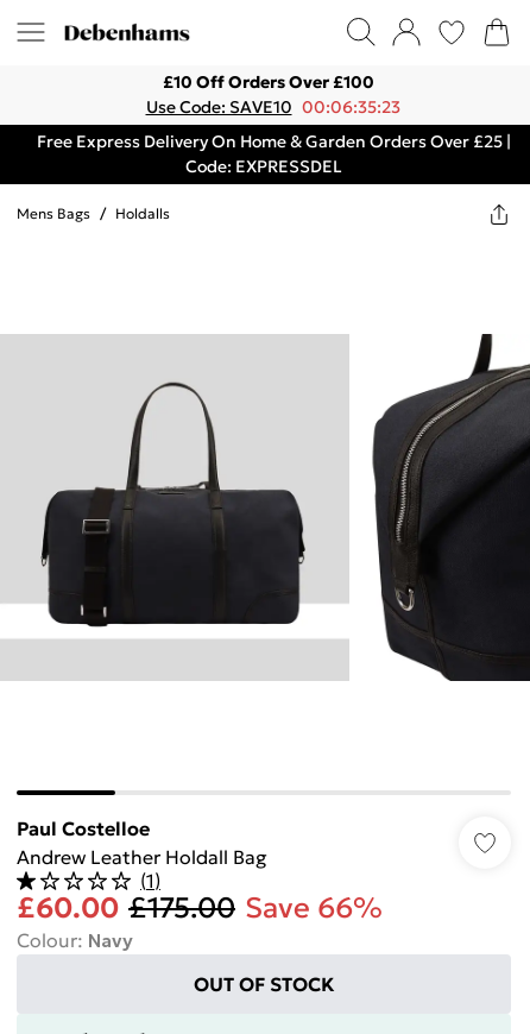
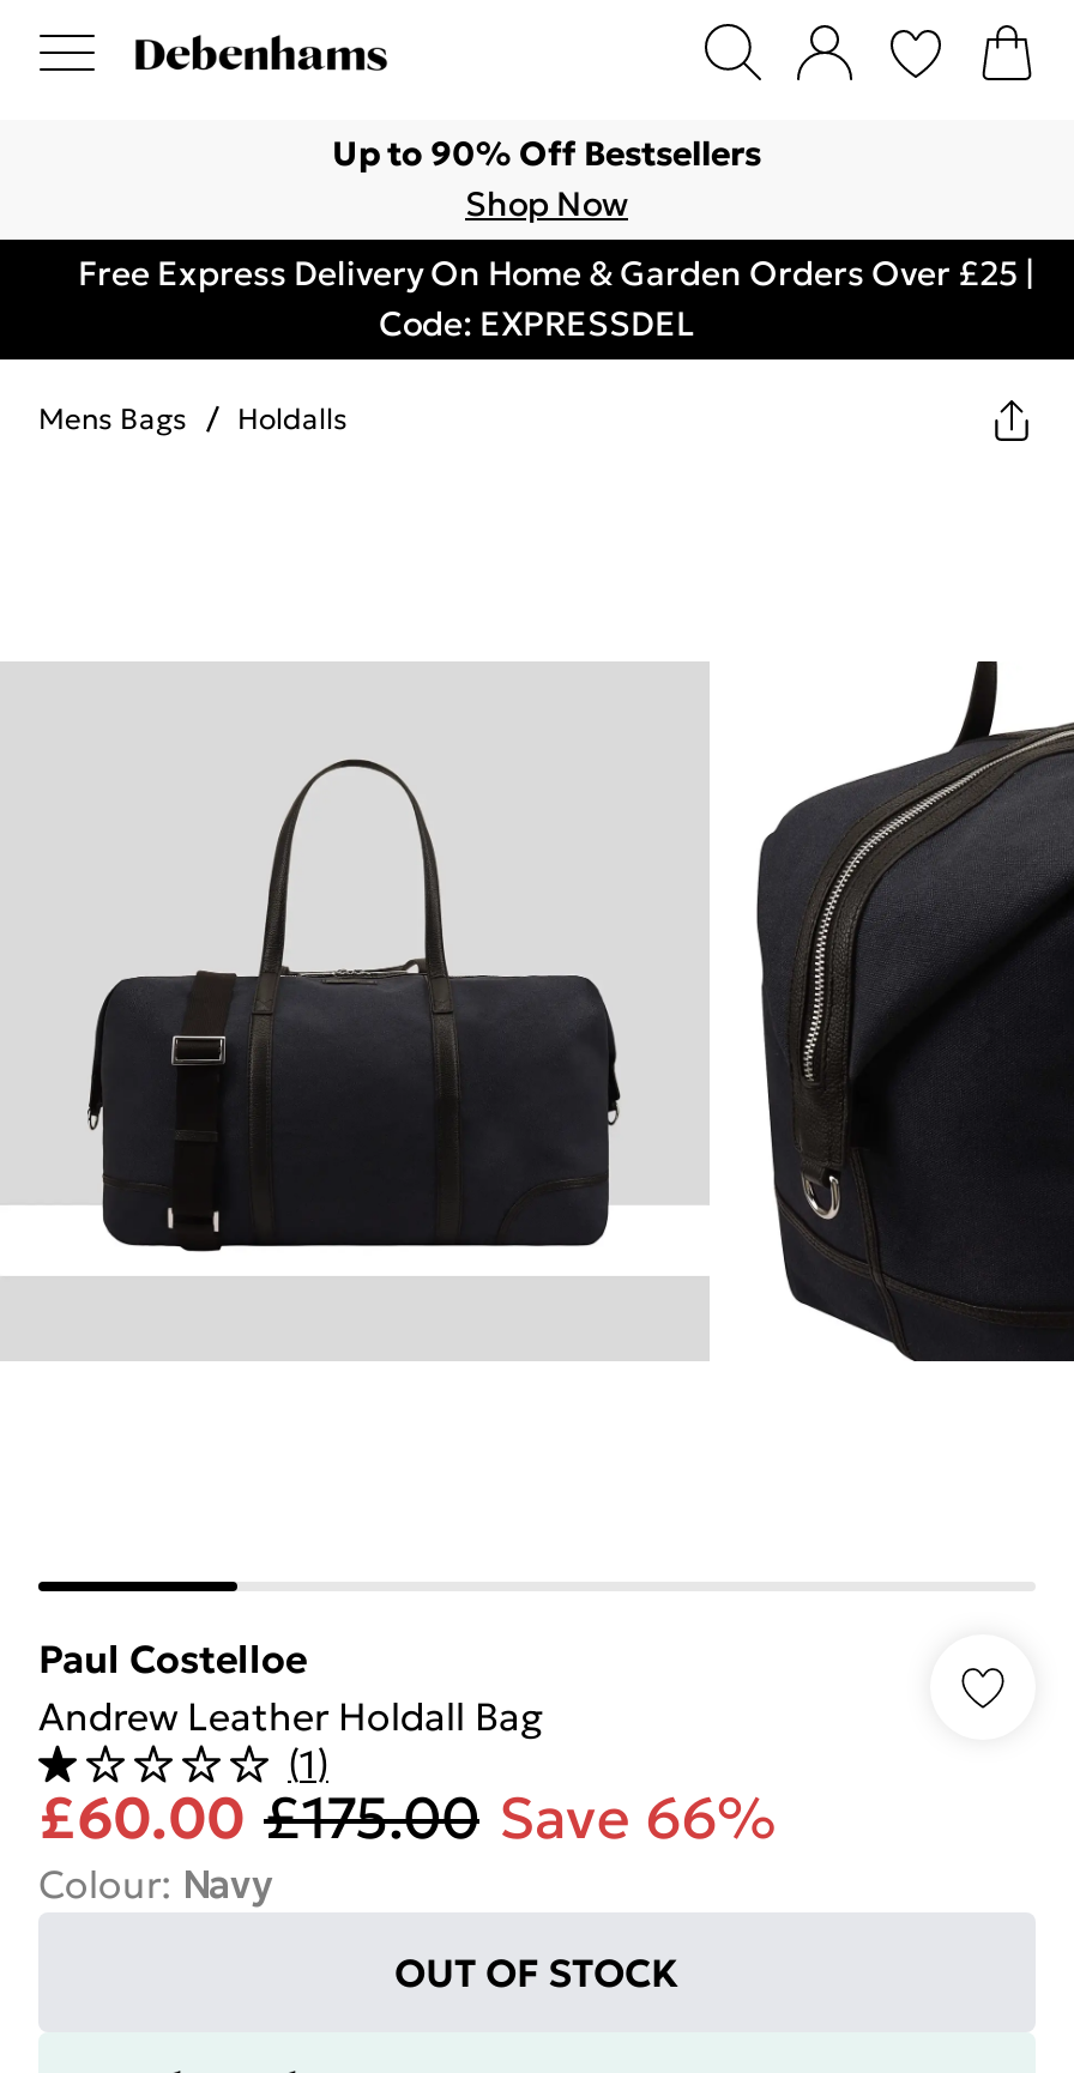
- £10 Off Orders Over £100
- Use Code: SAVE10 00:06:35:23
+ Up to 90% Off Bestsellers
+ Shop Now
